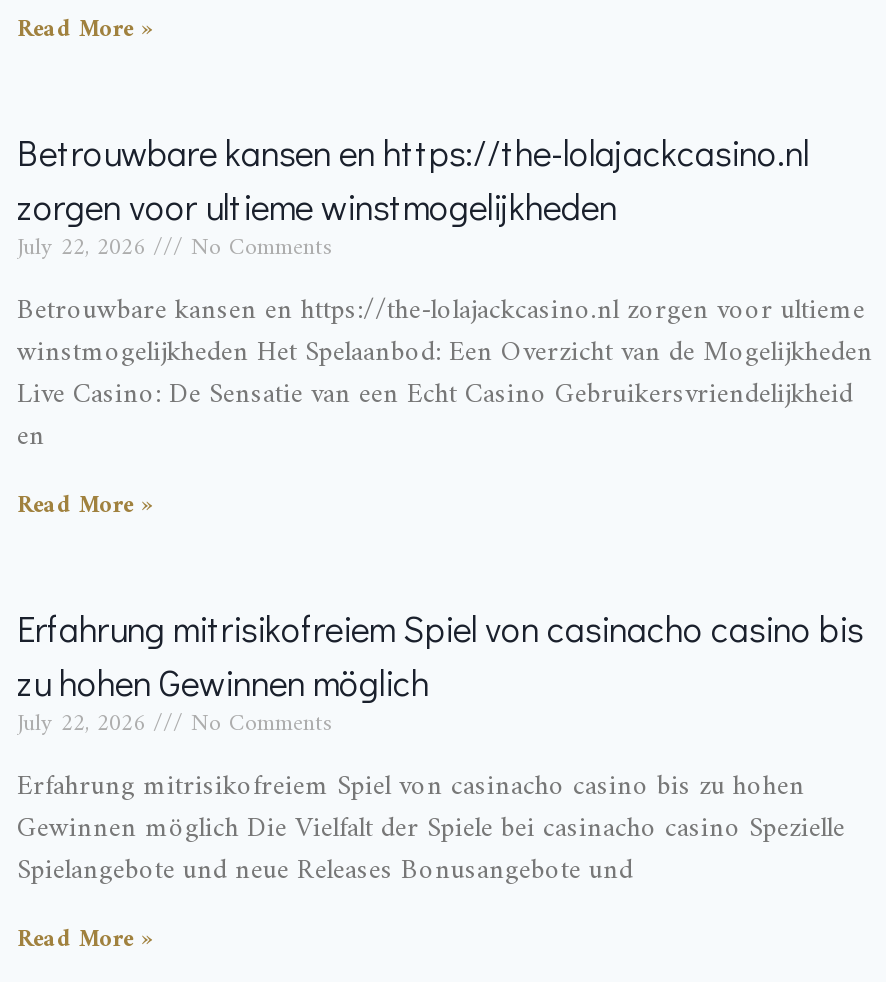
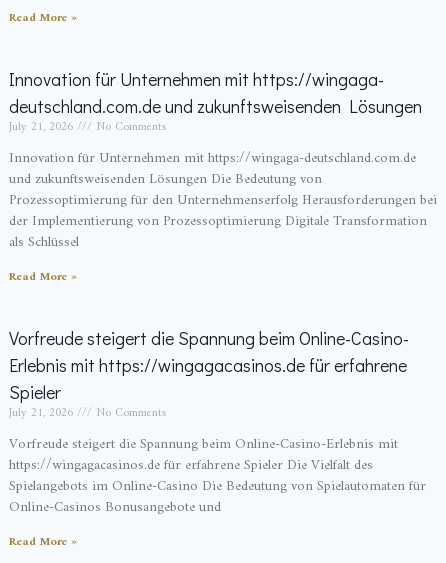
- Betrouwbare kansen en https://the-lolajackcasino.nl
- zorgen voor ultieme winstmogelijkheden
- July 22, 2026
+ Innovation für Unternehmen mit https://wingaga-
+ deutschland.com.de und zukunftsweisenden Lösungen
+ July 21, 2026

- Betrouwbare kansen en https://the-lolajackcasino.nl zorgen voor ultieme
- winstmogelijkheden Het Spelaanbod: Een Overzicht van de Mogelijkheden
- Live Casino: De Sensatie van een Echt Casino Gebruikersvriendelijkheid
- en
+ Innovation für Unternehmen mit https://wingaga-deutschland.com.de
+ und zukunftsweisenden Lösungen Die Bedeutung von
+ Prozessoptimierung für den Unternehmenserfolg Herausforderungen bei
+ der Implementierung von Prozessoptimierung Digitale Transformation
+ als Schlüssel

- Erfahrung mitrisikofreiem Spiel von casinacho casino bis
- zu hohen Gewinnen möglich
- July 22, 2026
+ Vorfreude steigert die Spannung beim Online-Casino-
+ Erlebnis mit https://wingagacasinos.de für erfahrene
+ Spieler
+ July 21, 2026

- Erfahrung mitrisikofreiem Spiel von casinacho casino bis zu hohen
- Gewinnen möglich Die Vielfalt der Spiele bei casinacho casino Spezielle
- Spielangebote und neue Releases Bonusangebote und
+ Vorfreude steigert die Spannung beim Online-Casino-Erlebnis mit
+ https://wingagacasinos.de für erfahrene Spieler Die Vielfalt des
+ Spielangebots im Online-Casino Die Bedeutung von Spielautomaten für
+ Online-Casinos Bonusangebote und
